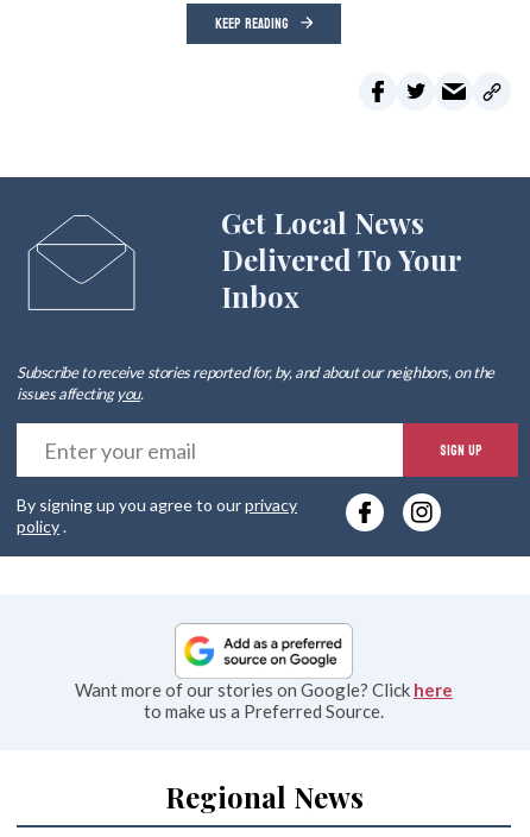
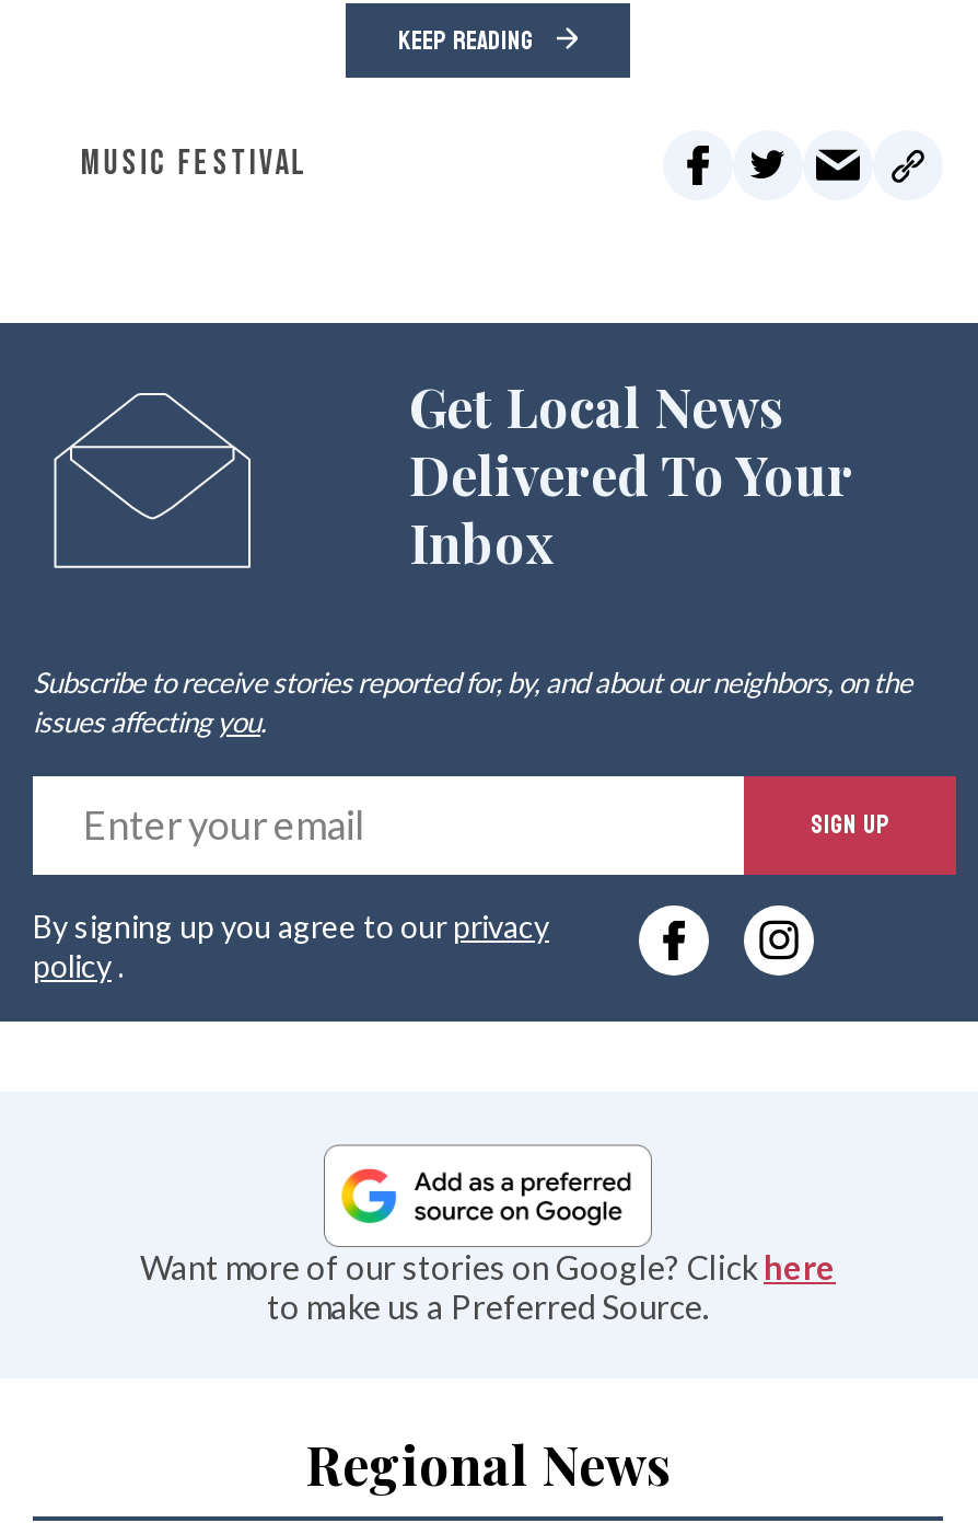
+ MUSIC FESTIVAL
